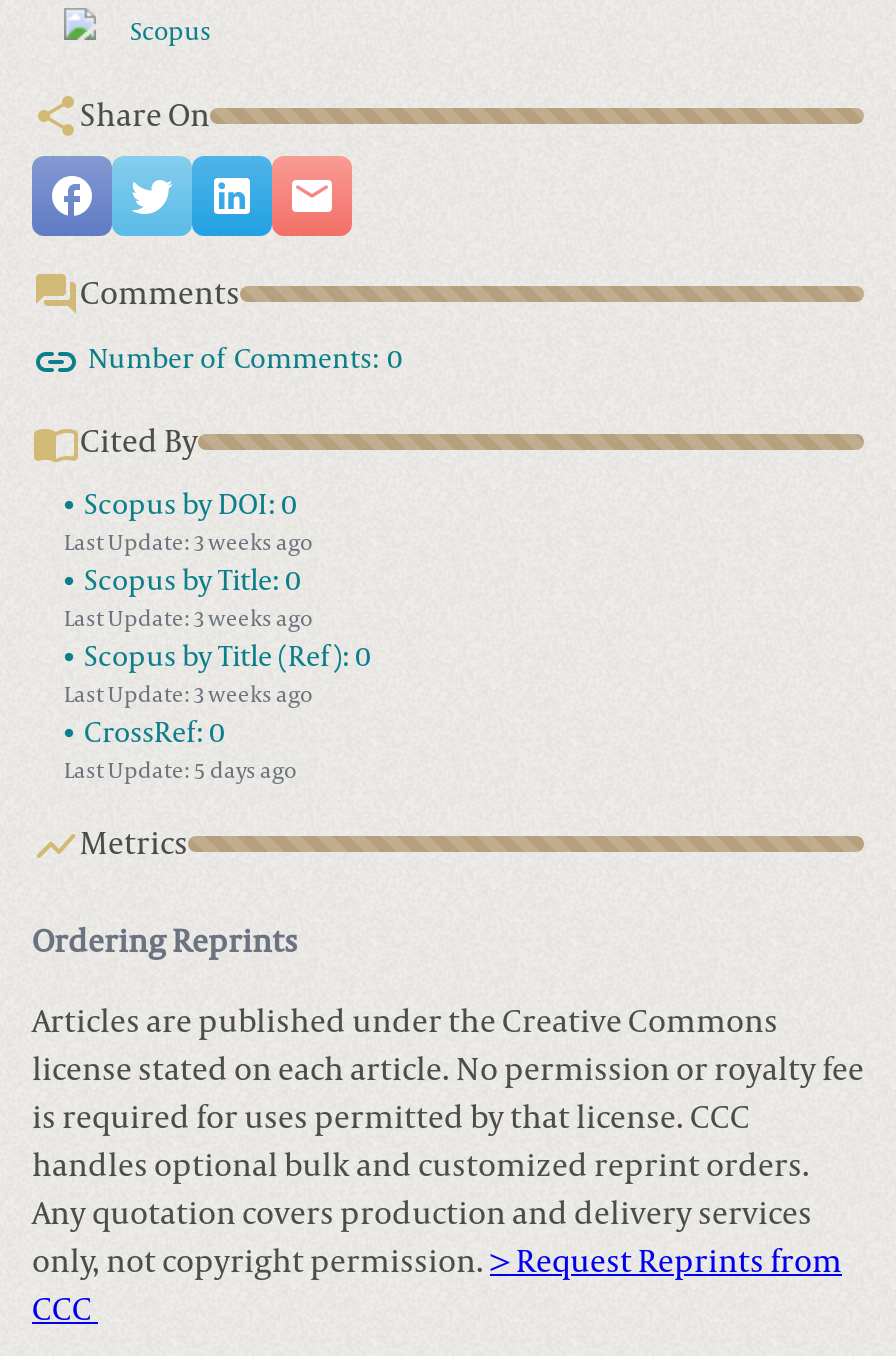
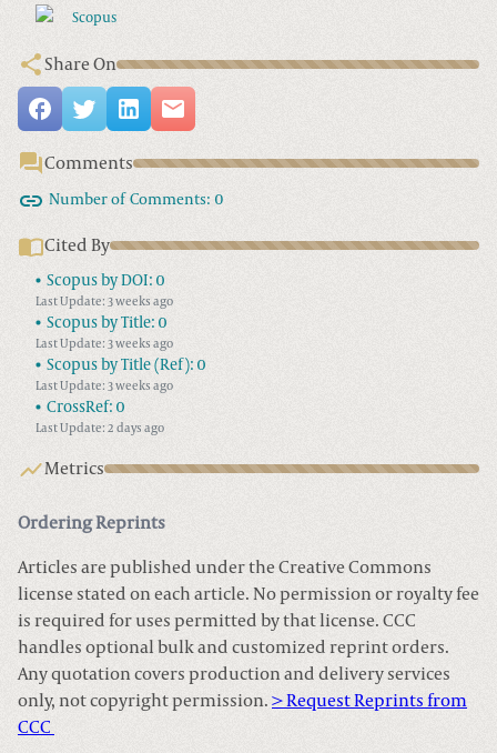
- Last Update: 5 days ago
+ Last Update: 2 days ago
